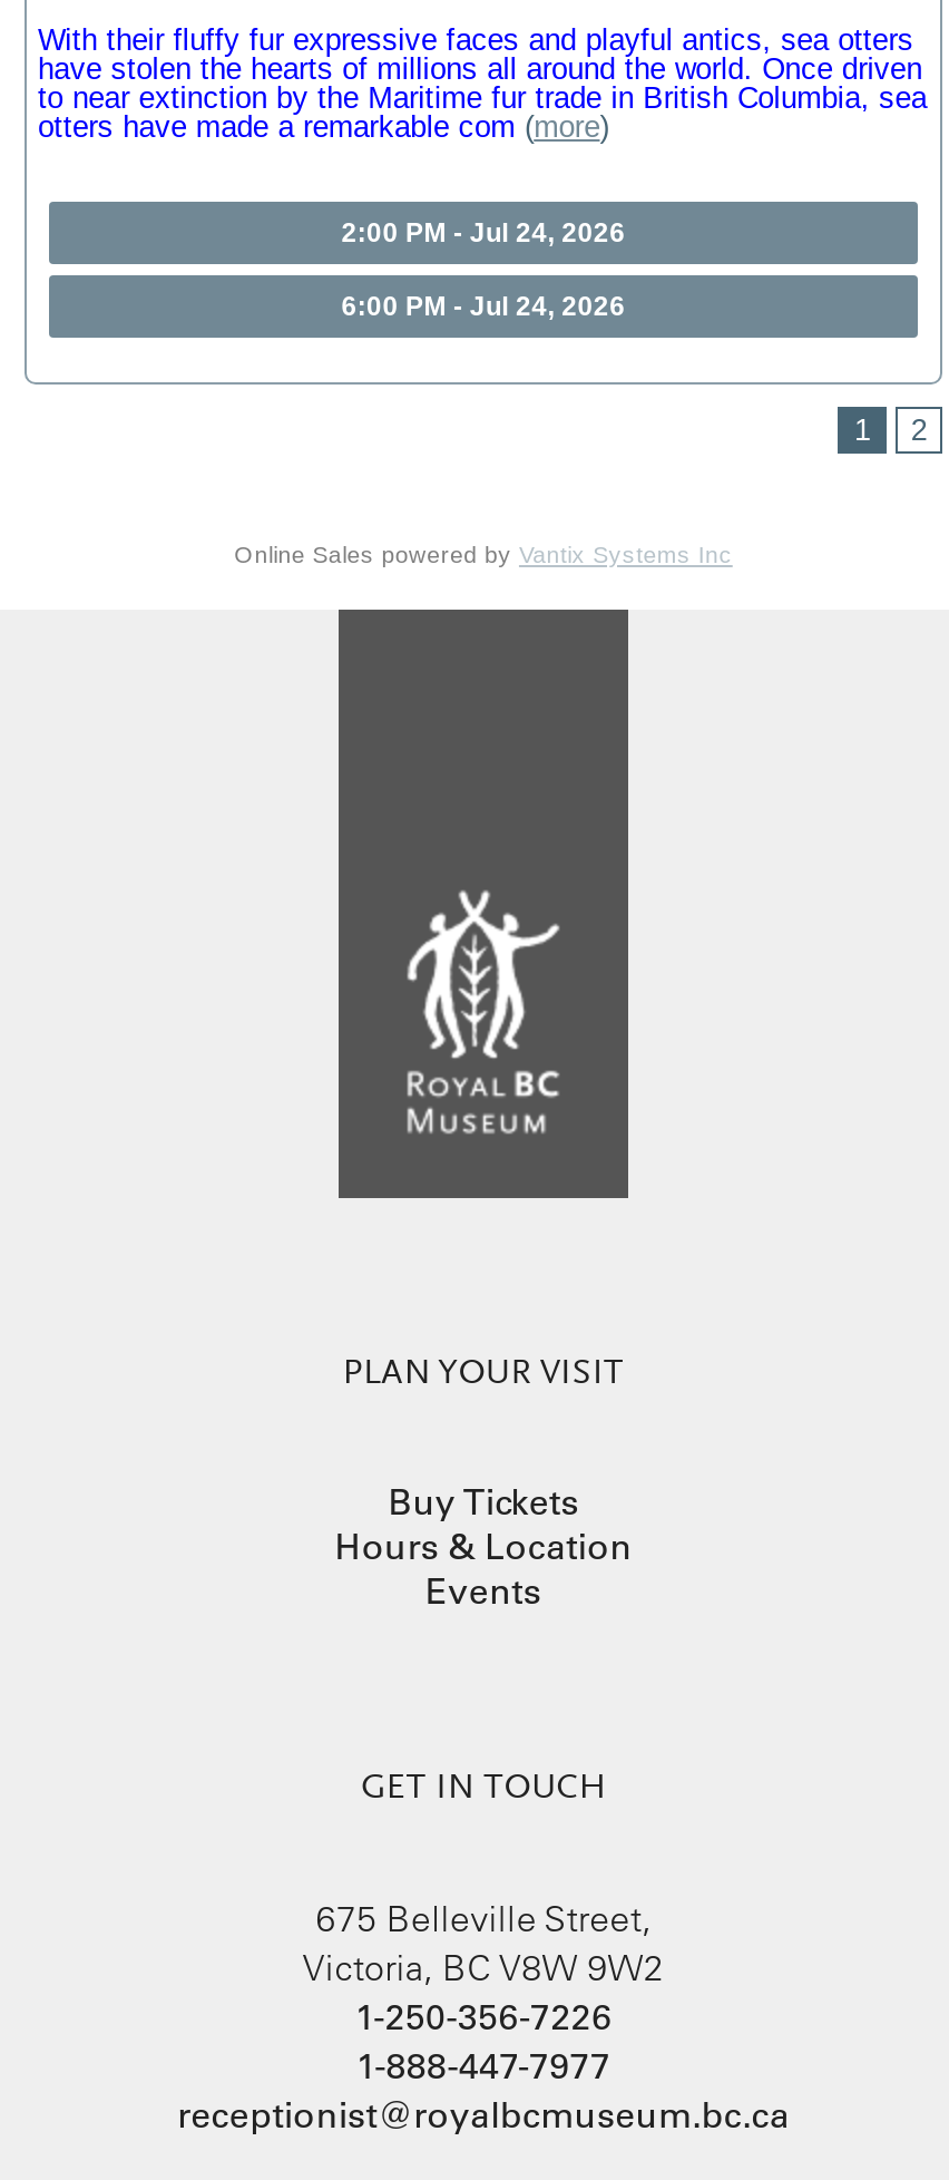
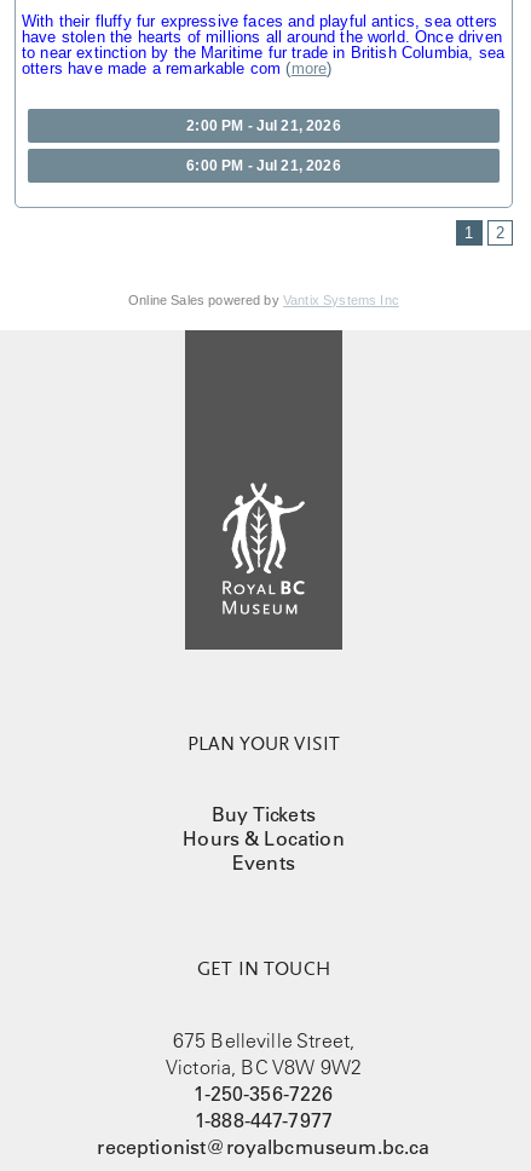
- 2:00 PM - Jul 24, 2026
+ 2:00 PM - Jul 21, 2026

- 6:00 PM - Jul 24, 2026
+ 6:00 PM - Jul 21, 2026
